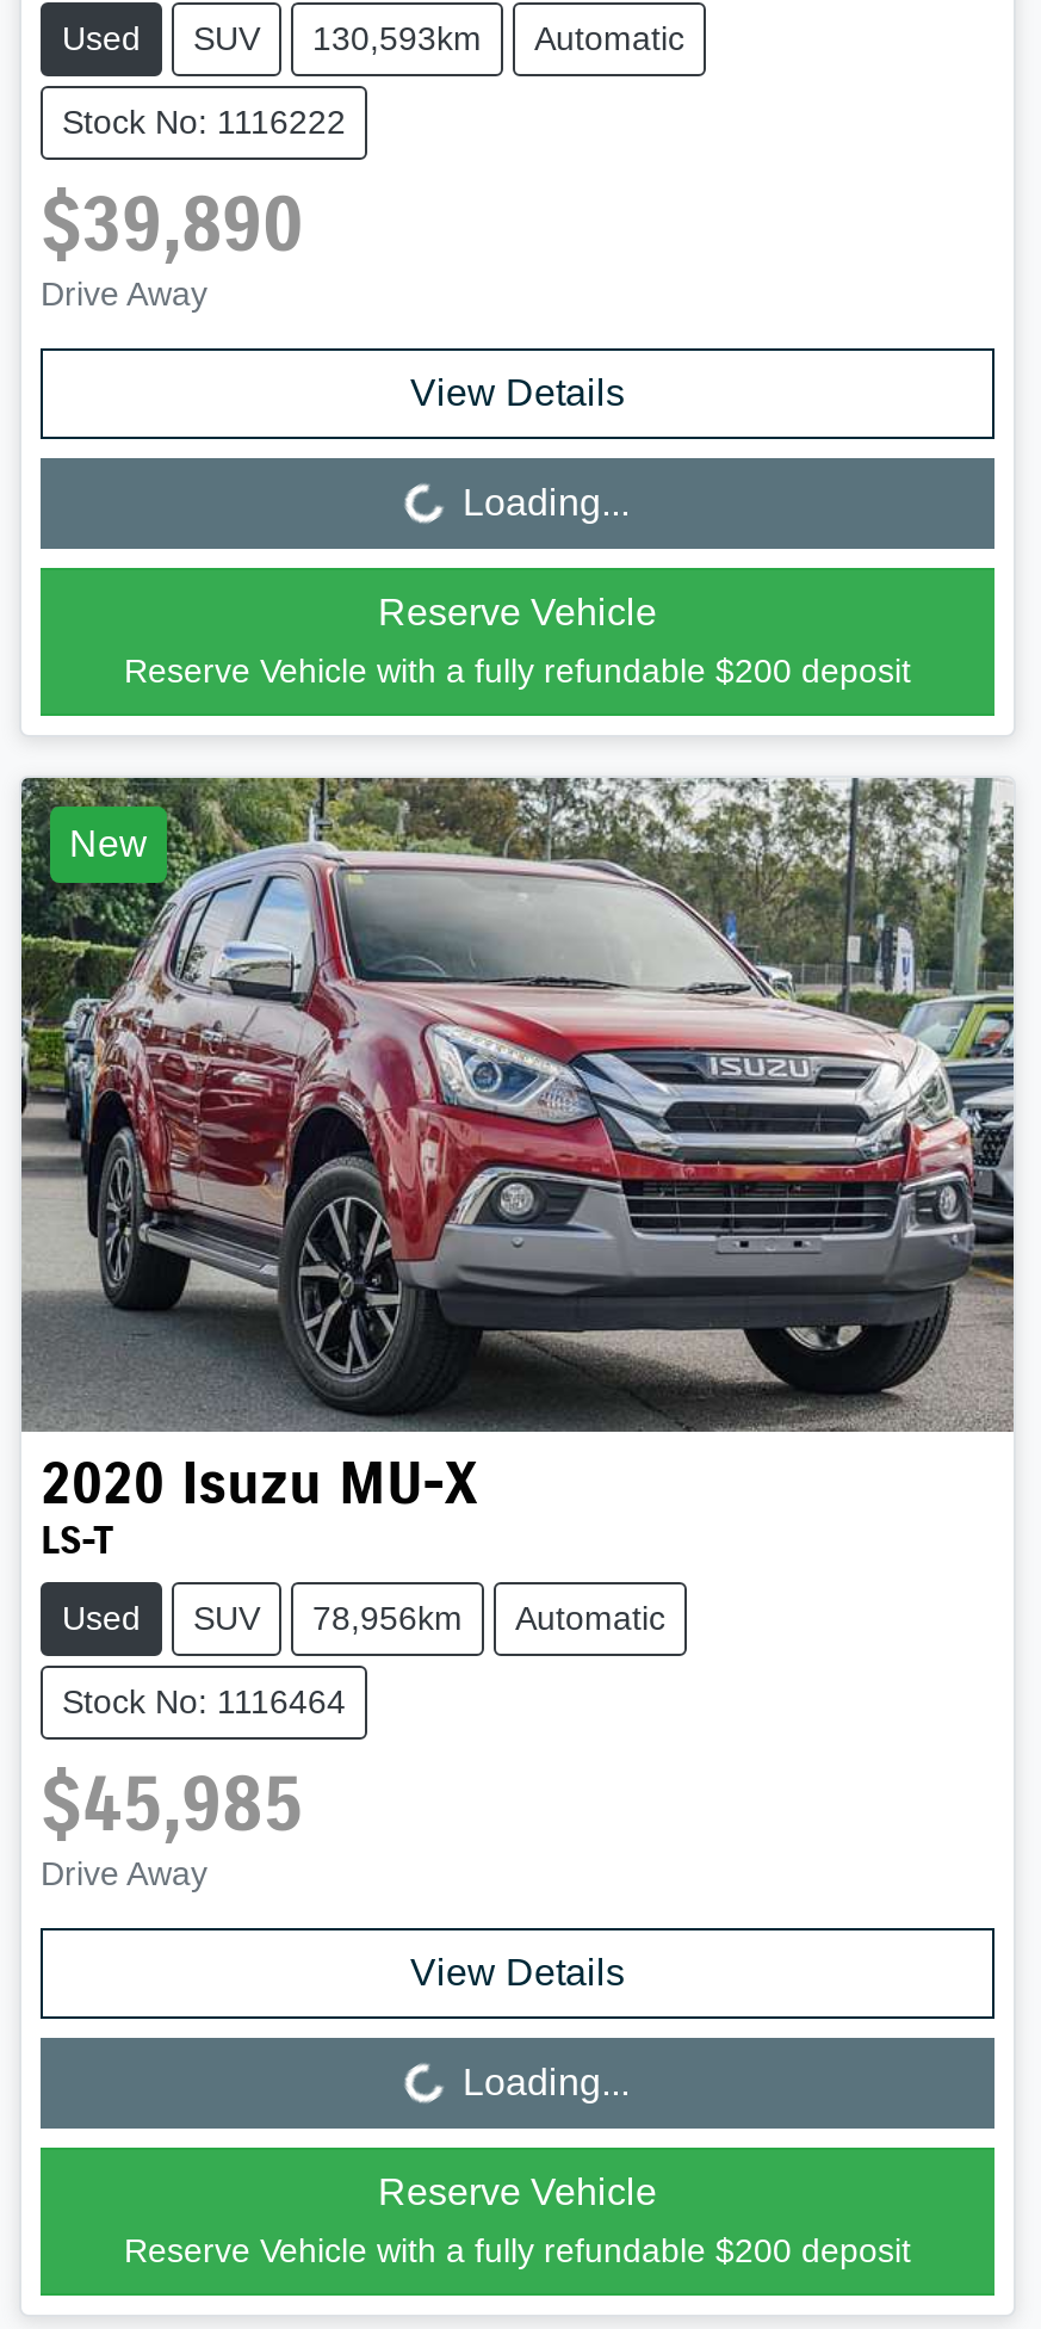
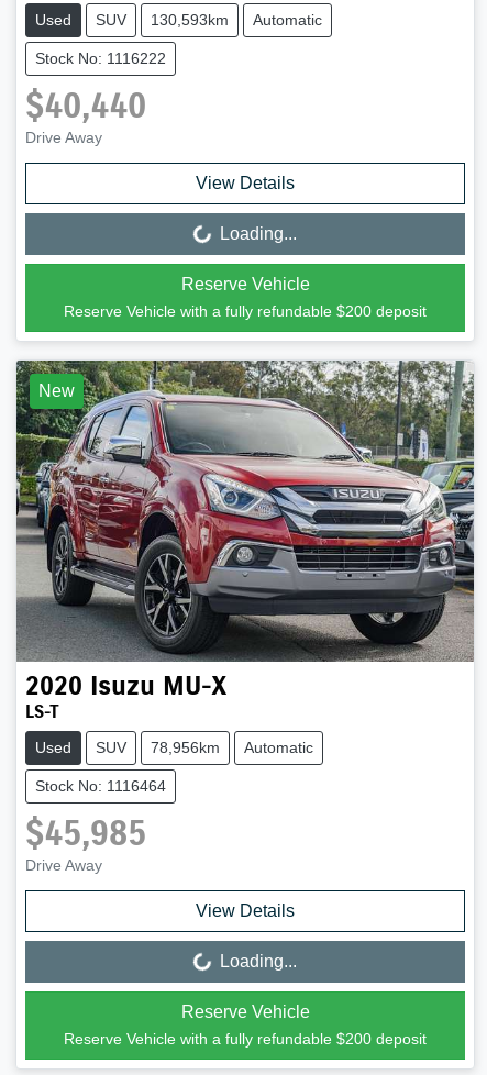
- $39,890
+ $40,440
